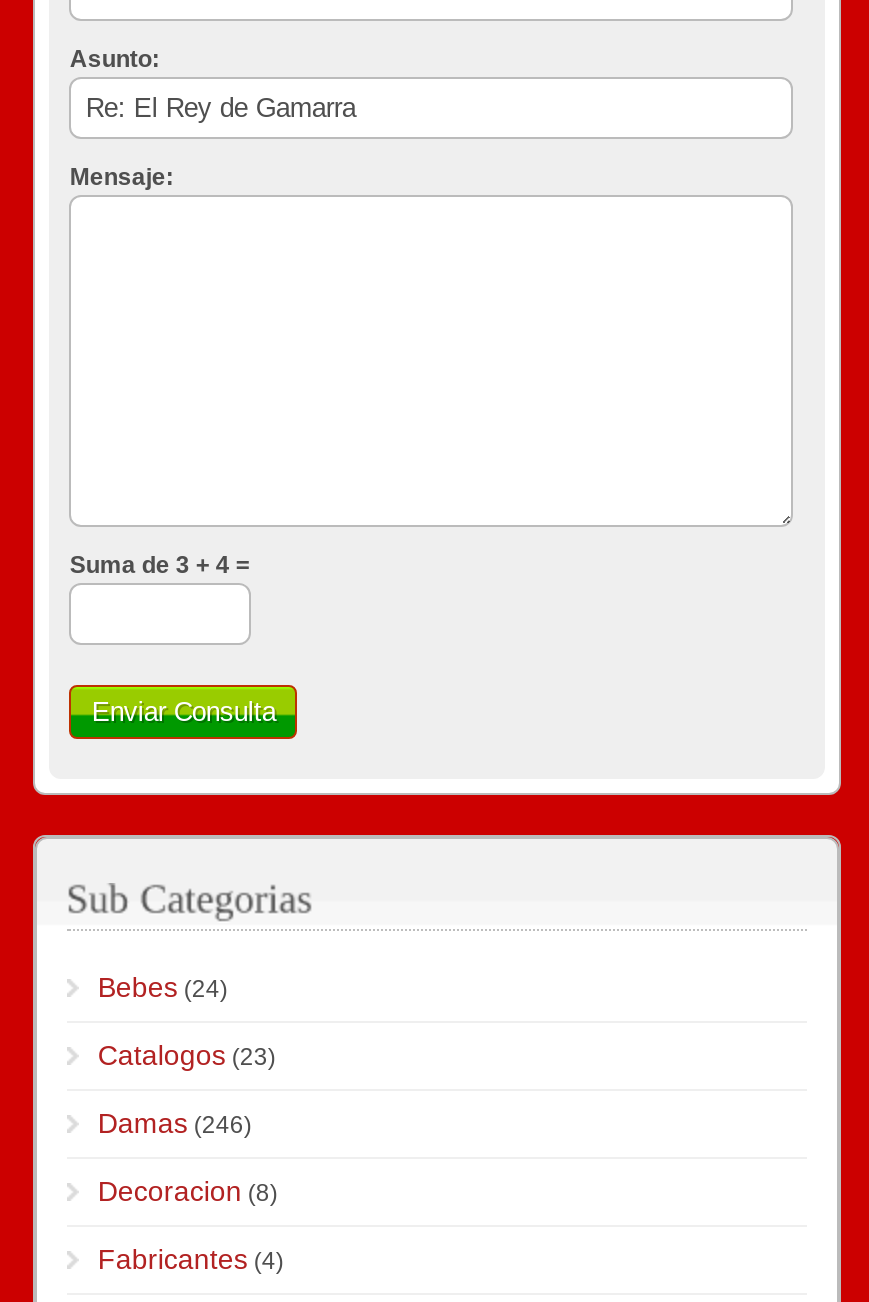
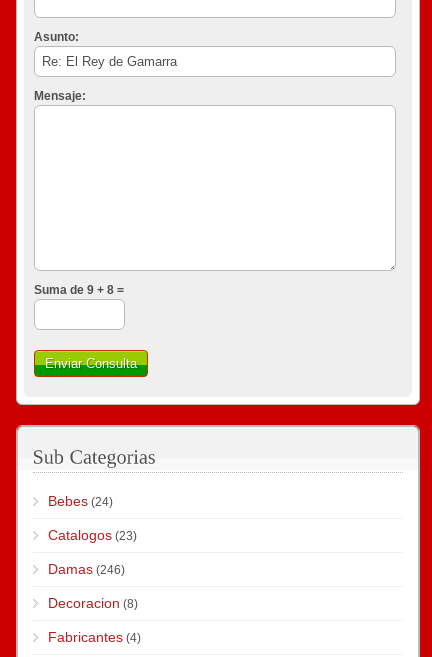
- Suma de 3 + 4 =
+ Suma de 9 + 8 =
